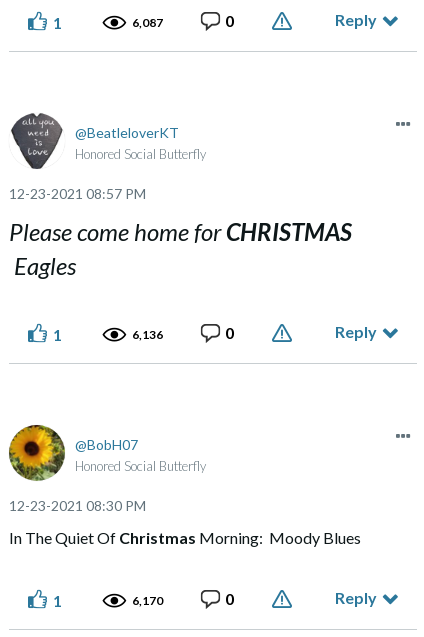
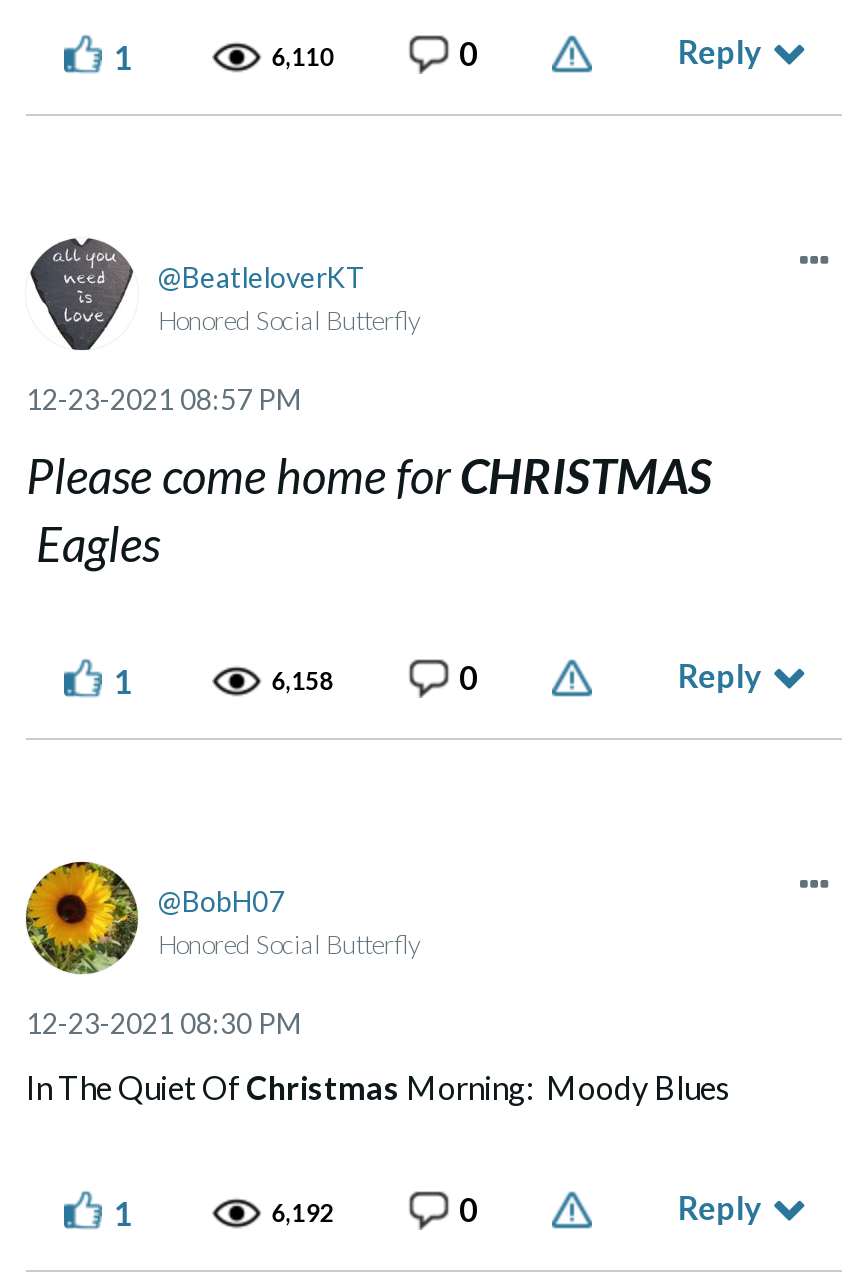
- 6,087
+ 6,110

- 6,136
+ 6,158

- 6,170
+ 6,192
